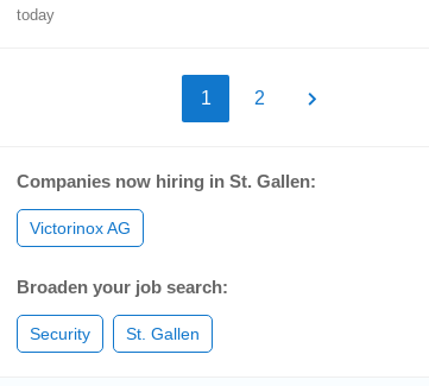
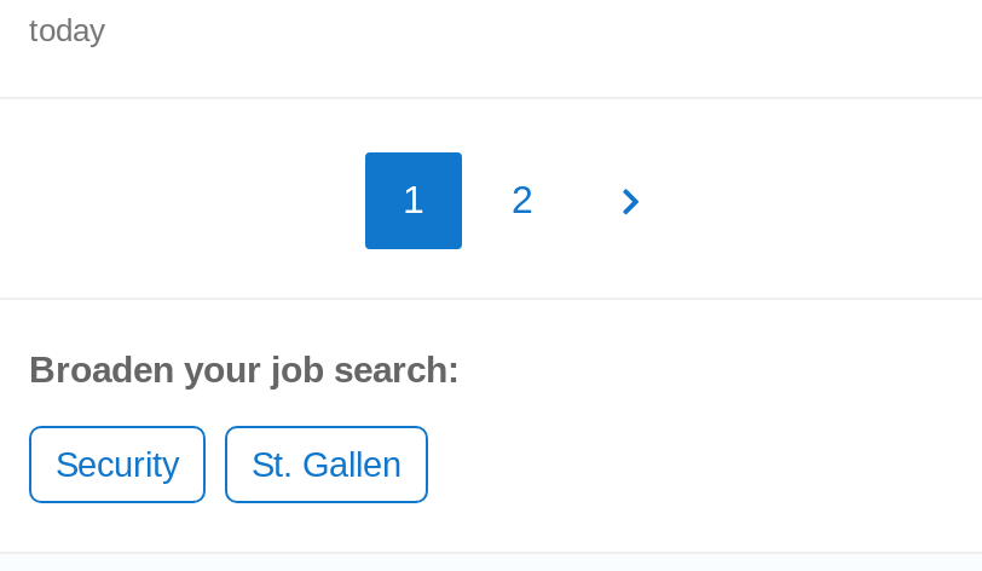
- Companies now hiring in St. Gallen:
- Victorinox AG
